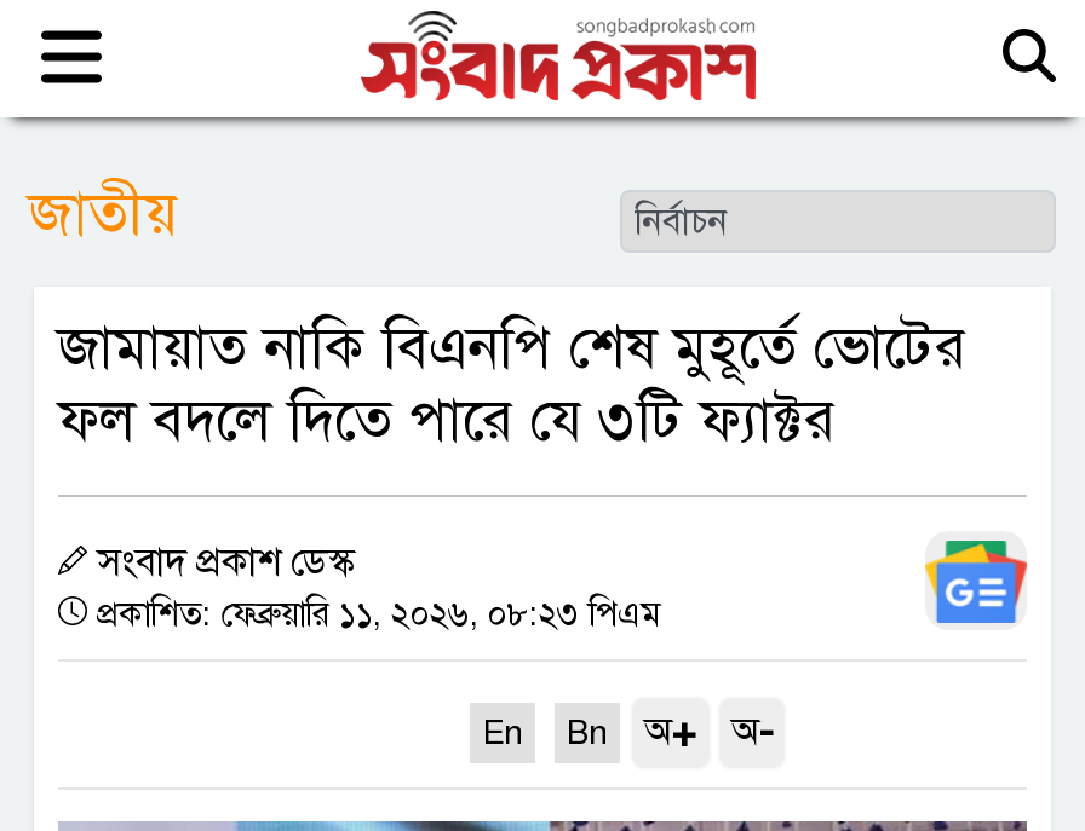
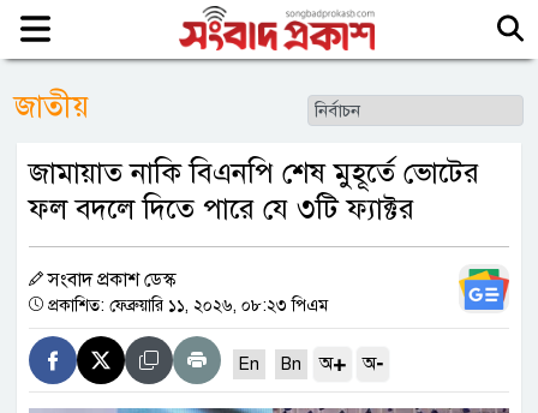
+ [image]
